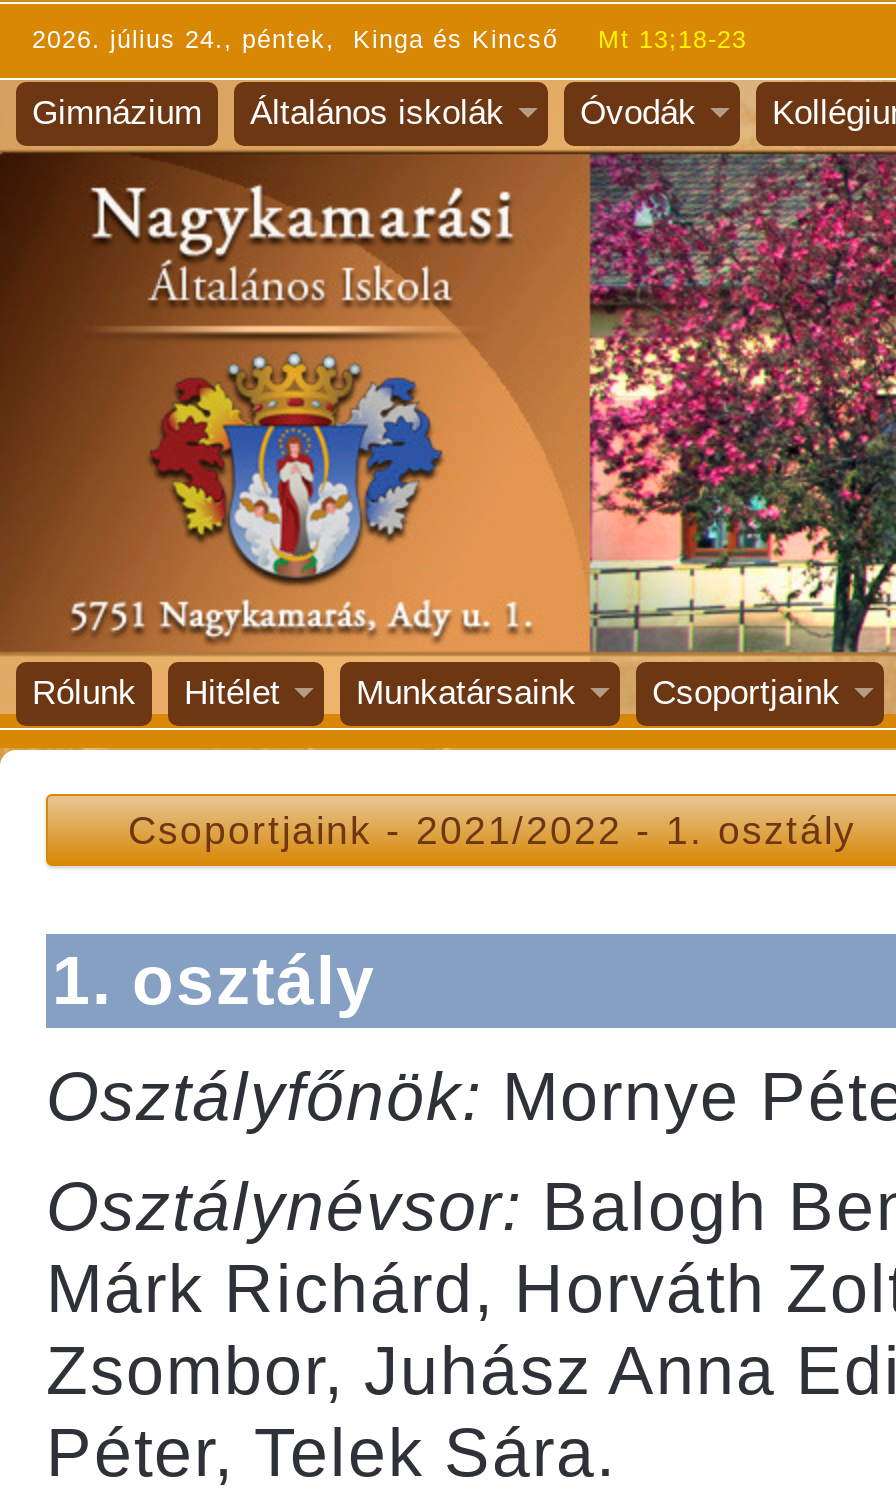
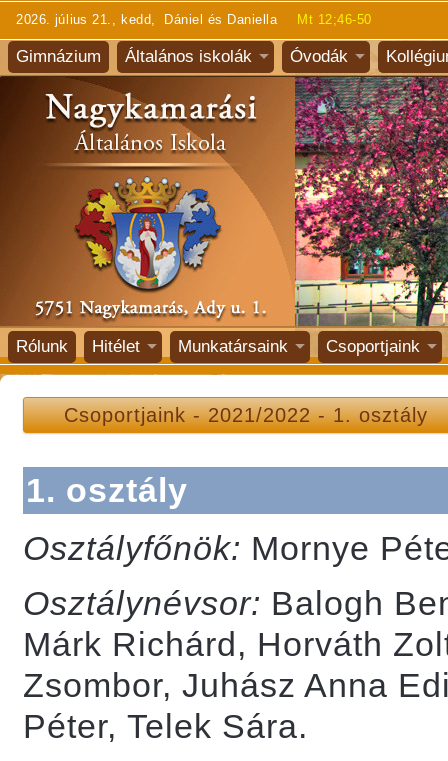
- 2026. július 24., péntek, Kinga és Kincső
+ 2026. július 21., kedd, Dániel és Daniella

- Mt 13;18-23
+ Mt 12;46-50
